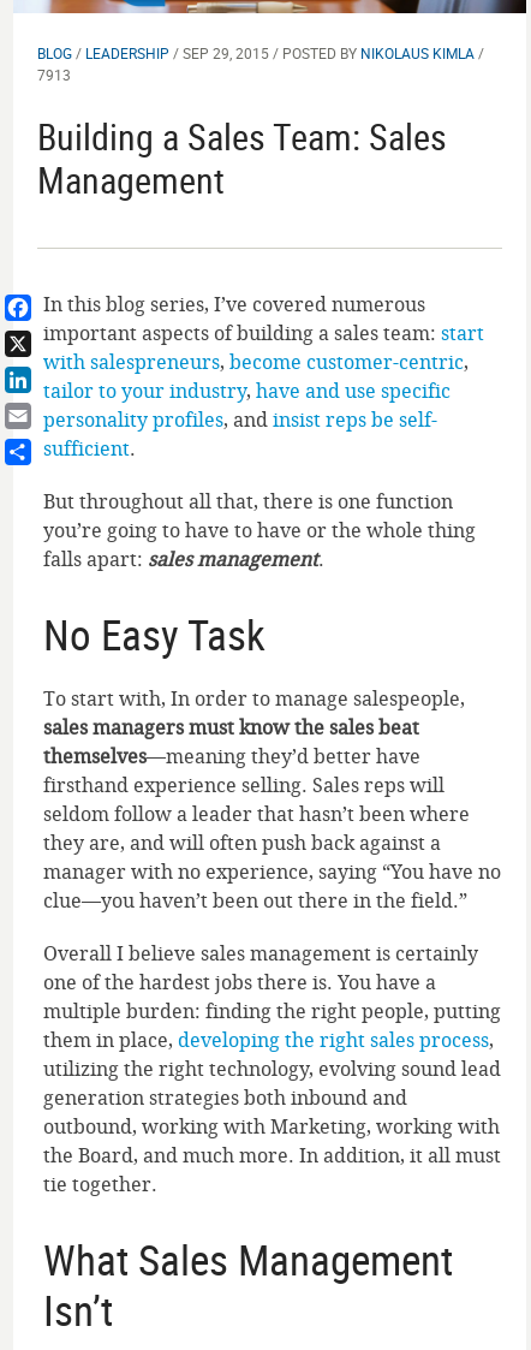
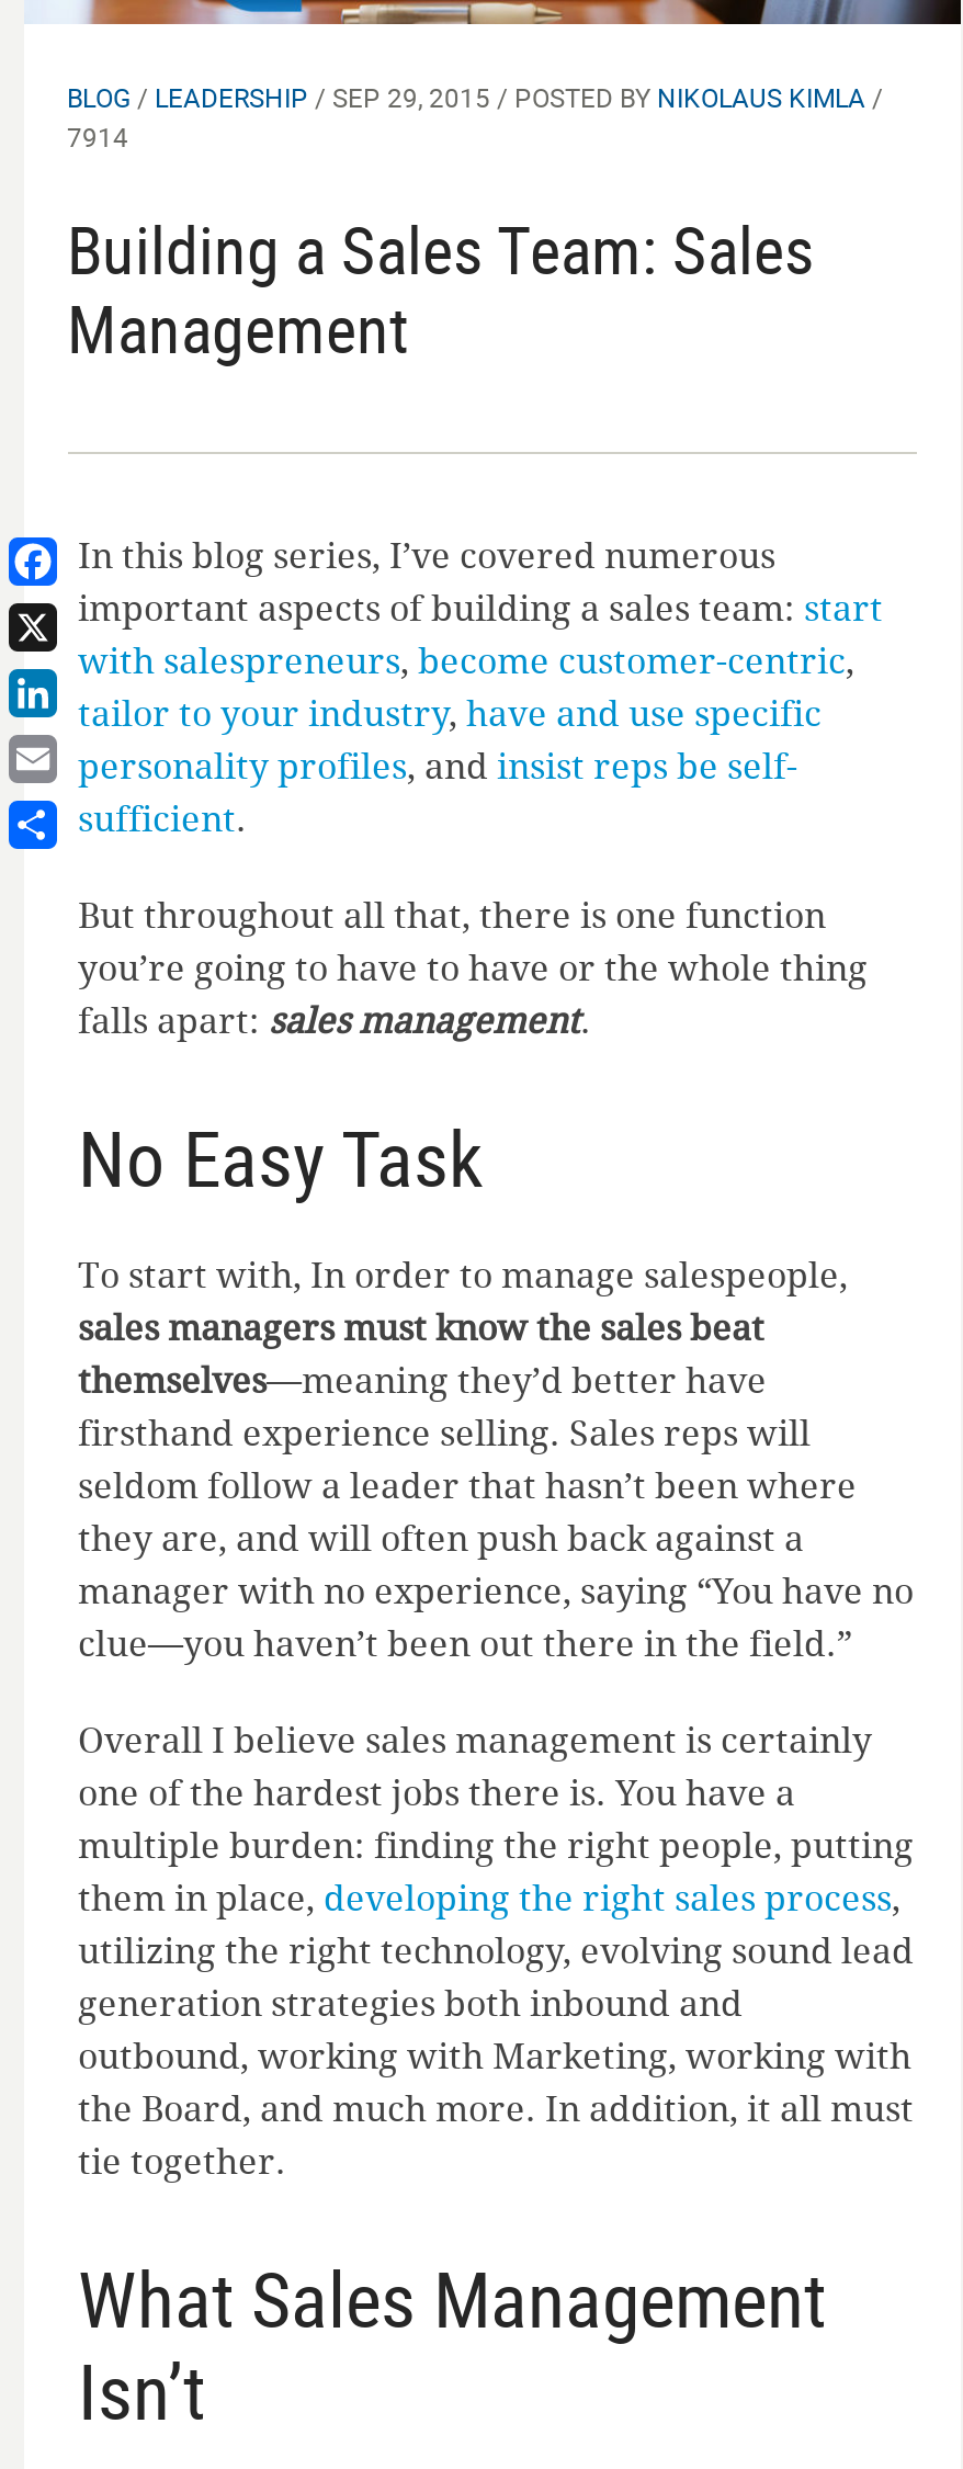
- 7913
+ 7914
